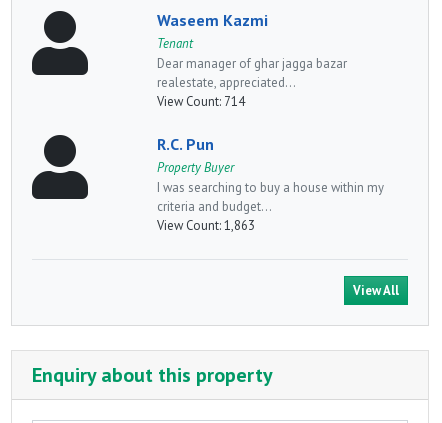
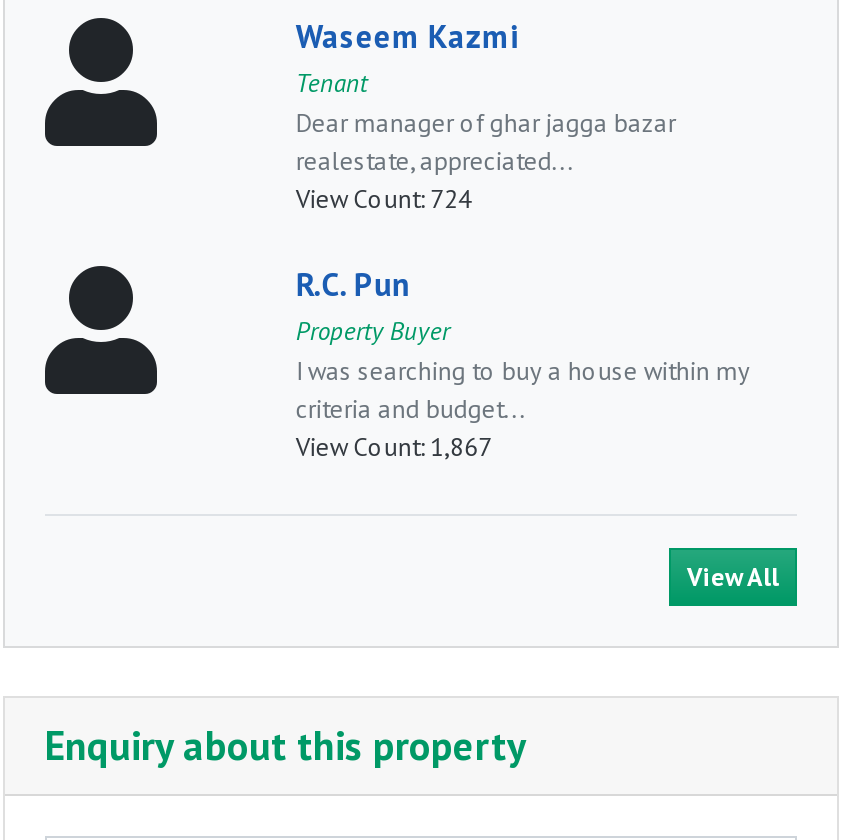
- View Count: 714
+ View Count: 724

- View Count: 1,863
+ View Count: 1,867
